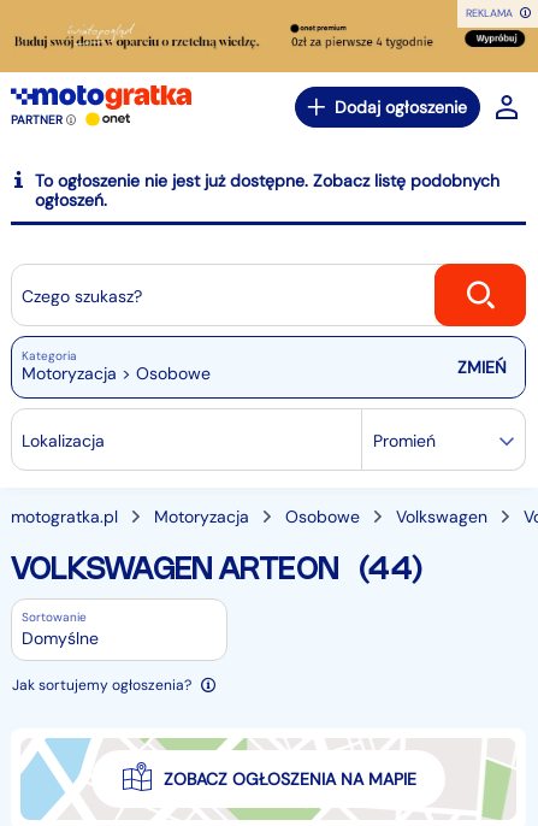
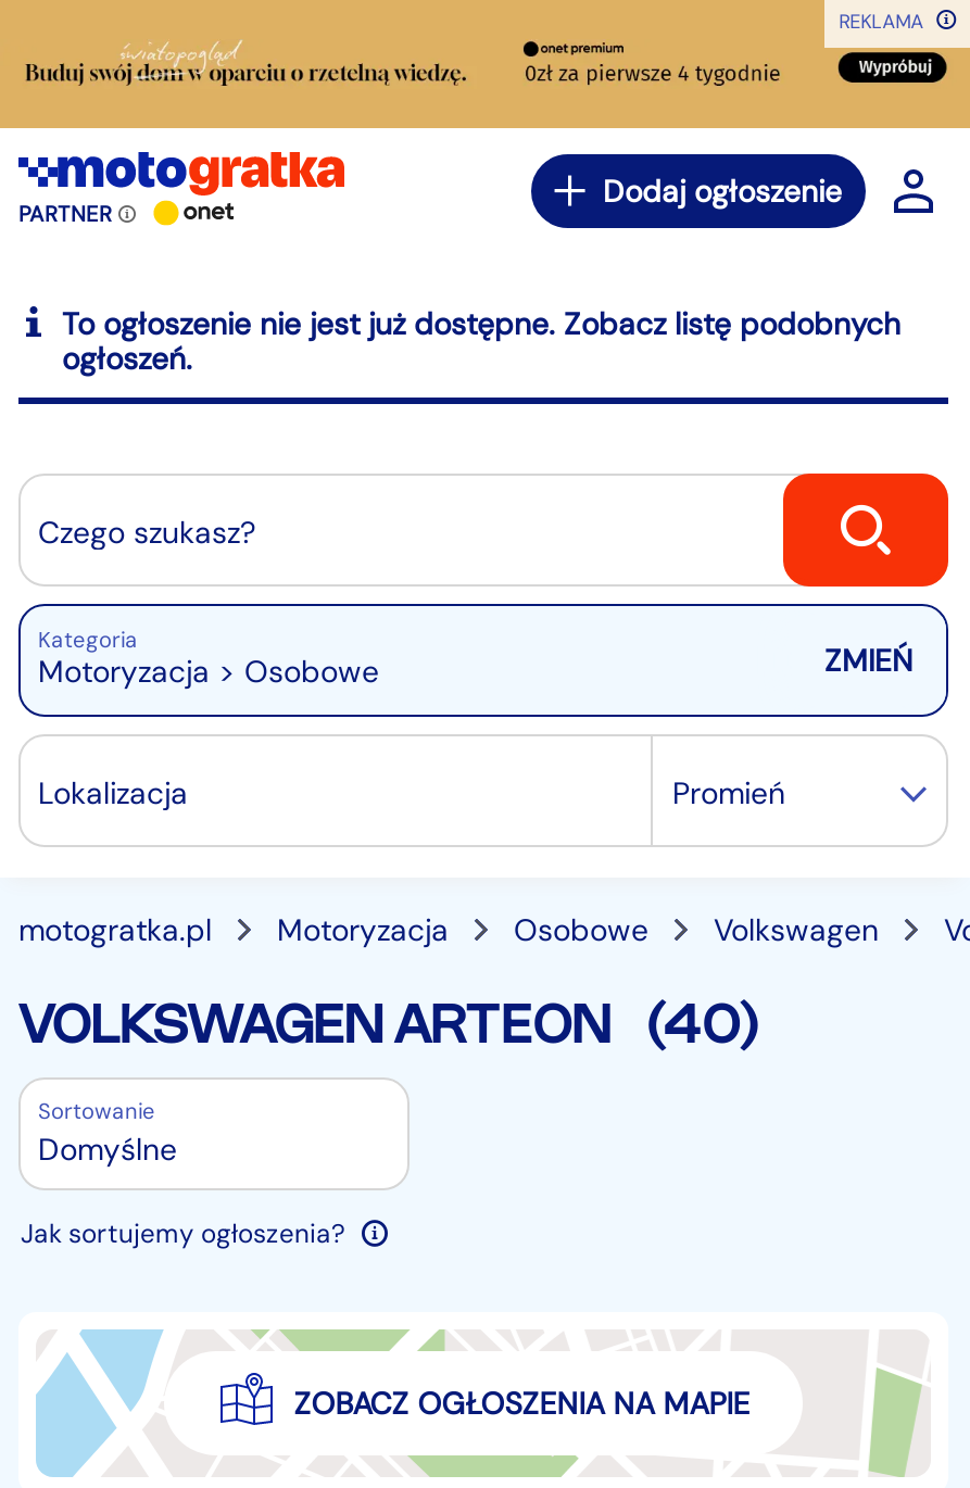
- VOLKSWAGEN ARTEON (44)
+ VOLKSWAGEN ARTEON (40)
